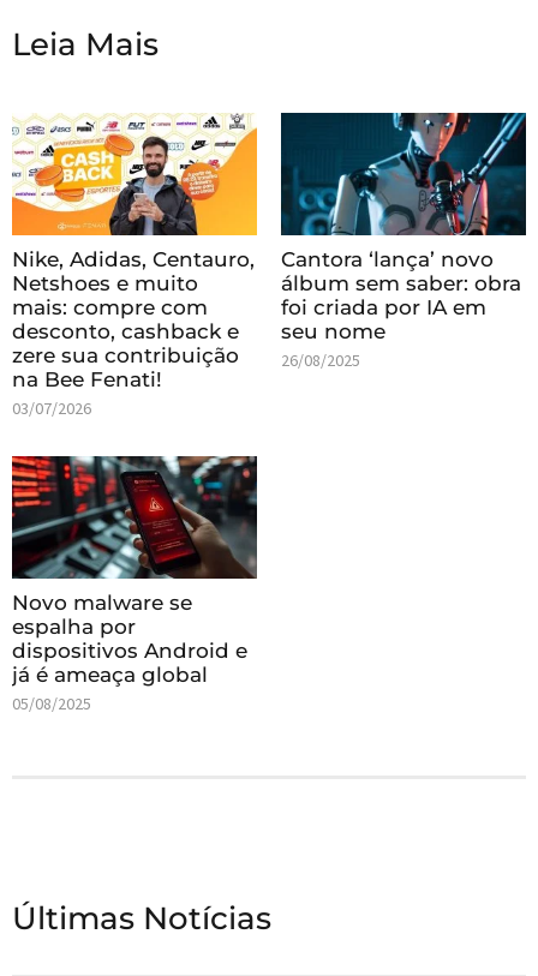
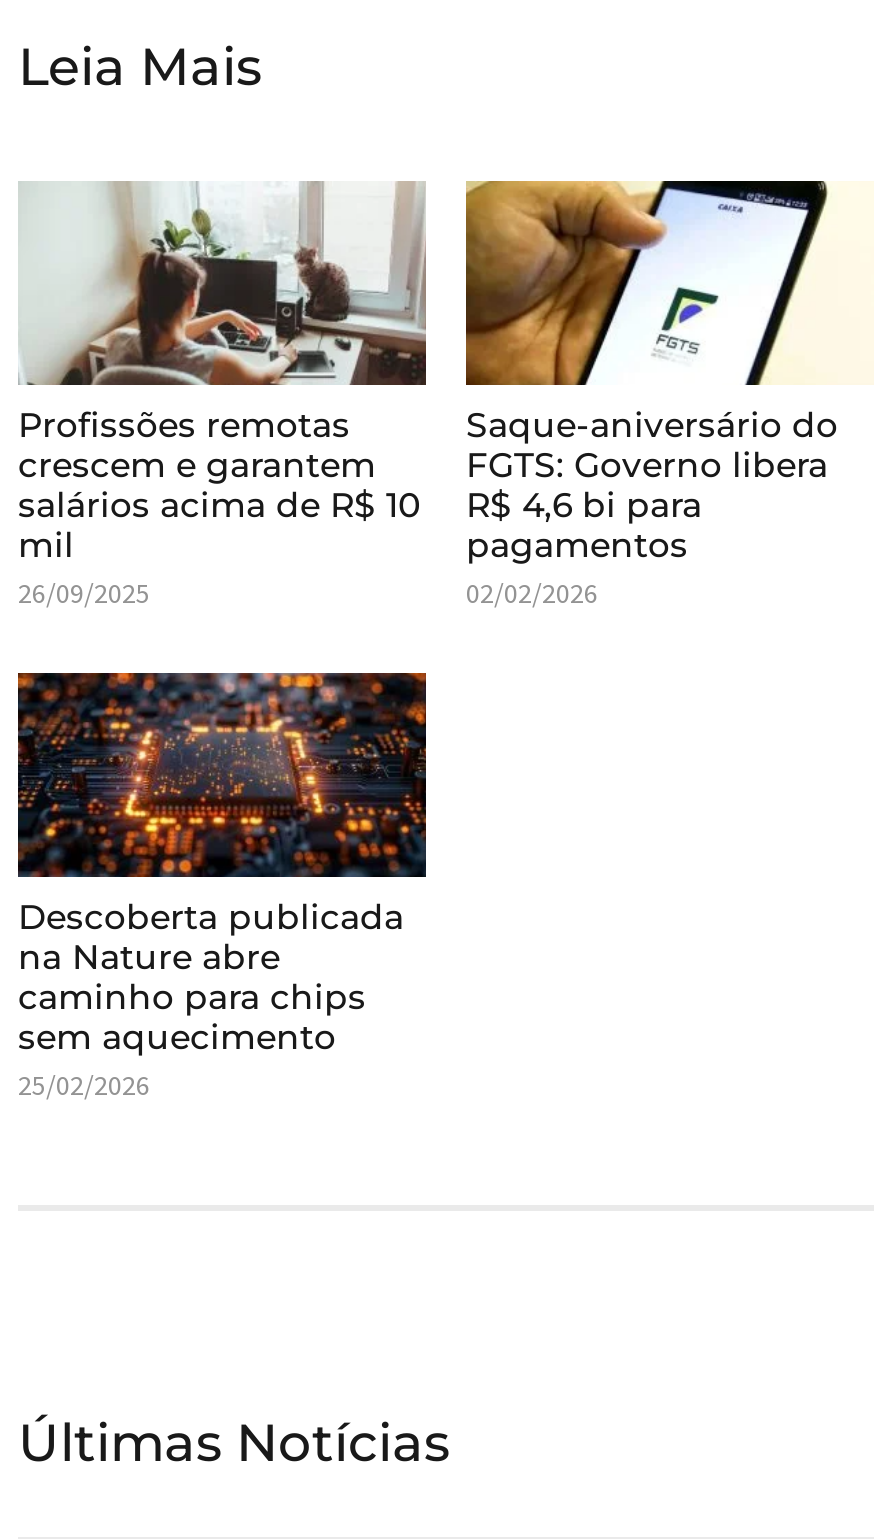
- [image]
+ [image]

- [image]
+ [image]

- Nike, Adidas, Centauro,
- Netshoes e muito
- mais: compre com
- desconto, cashback e
- zere sua contribuição
- na Bee Fenati!
- 03/07/2026
+ Profissões remotas
+ crescem e garantem
+ salários acima de R$ 10
+ mil
+ 26/09/2025

- Cantora ‘lança’ novo
- álbum sem saber: obra
- foi criada por IA em
- seu nome
- 26/08/2025
+ Saque-aniversário do
+ FGTS: Governo libera
+ R$ 4,6 bi para
+ pagamentos
+ 02/02/2026

- [image]
+ [image]

- Novo malware se
- espalha por
- dispositivos Android e
- já é ameaça global
- 05/08/2025
+ Descoberta publicada
+ na Nature abre
+ caminho para chips
+ sem aquecimento
+ 25/02/2026
